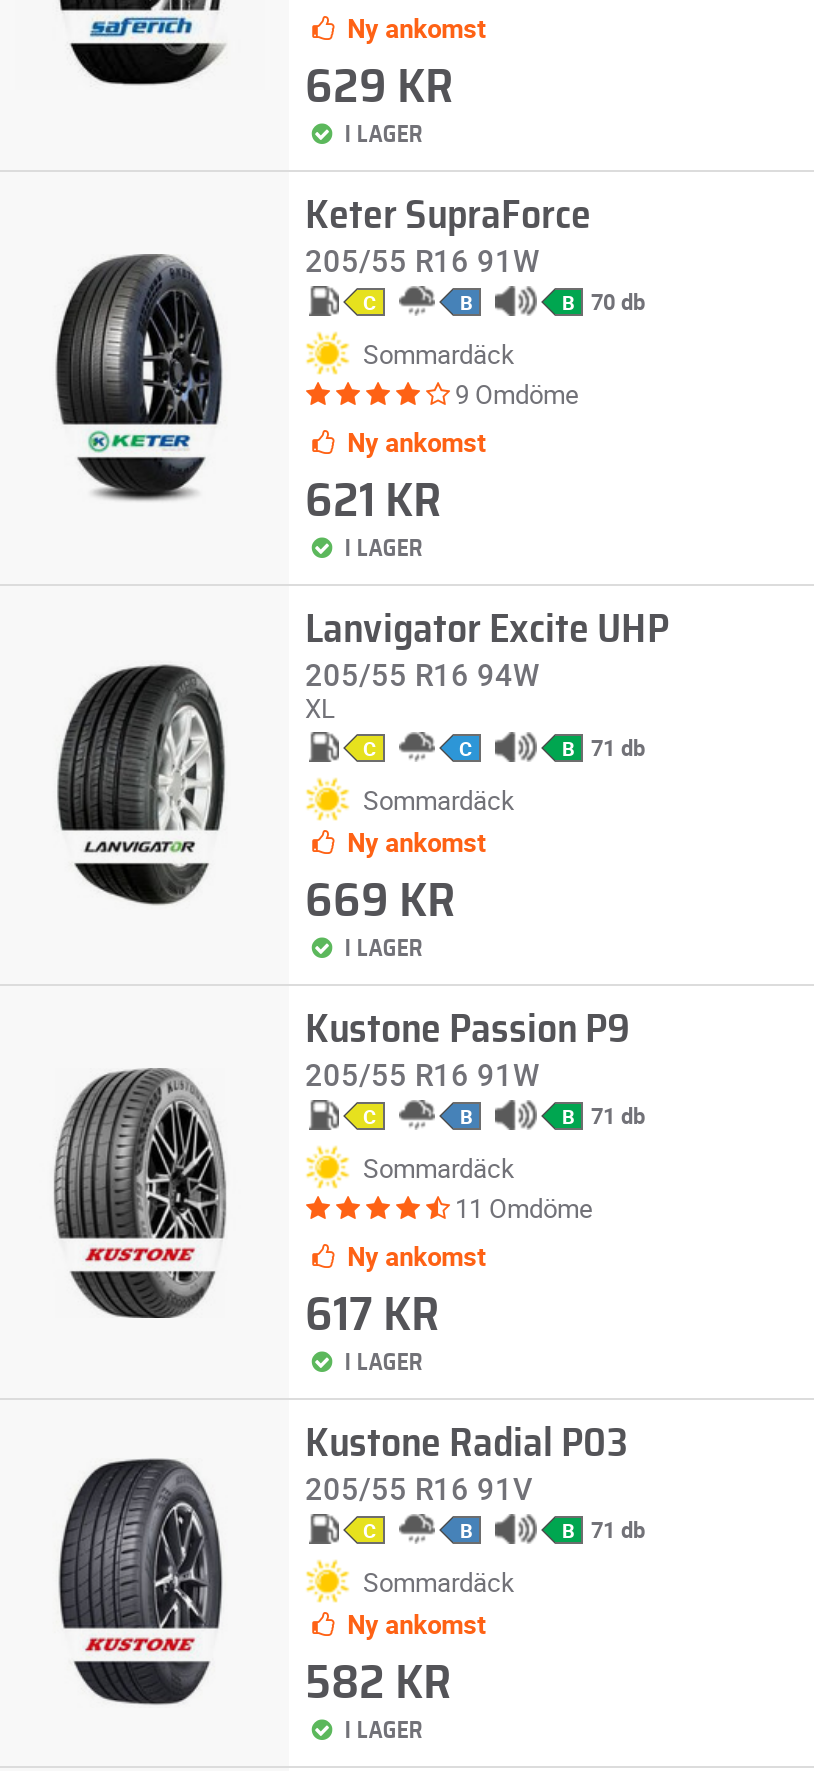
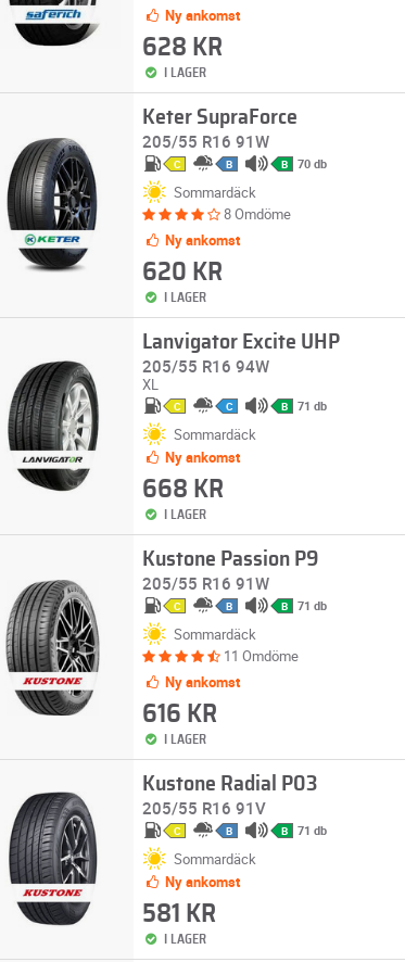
- 629 KR
+ 628 KR

- 9 Omdöme
+ 8 Omdöme

- 621 KR
+ 620 KR

- 669 KR
+ 668 KR

- 617 KR
+ 616 KR

- 582 KR
+ 581 KR
